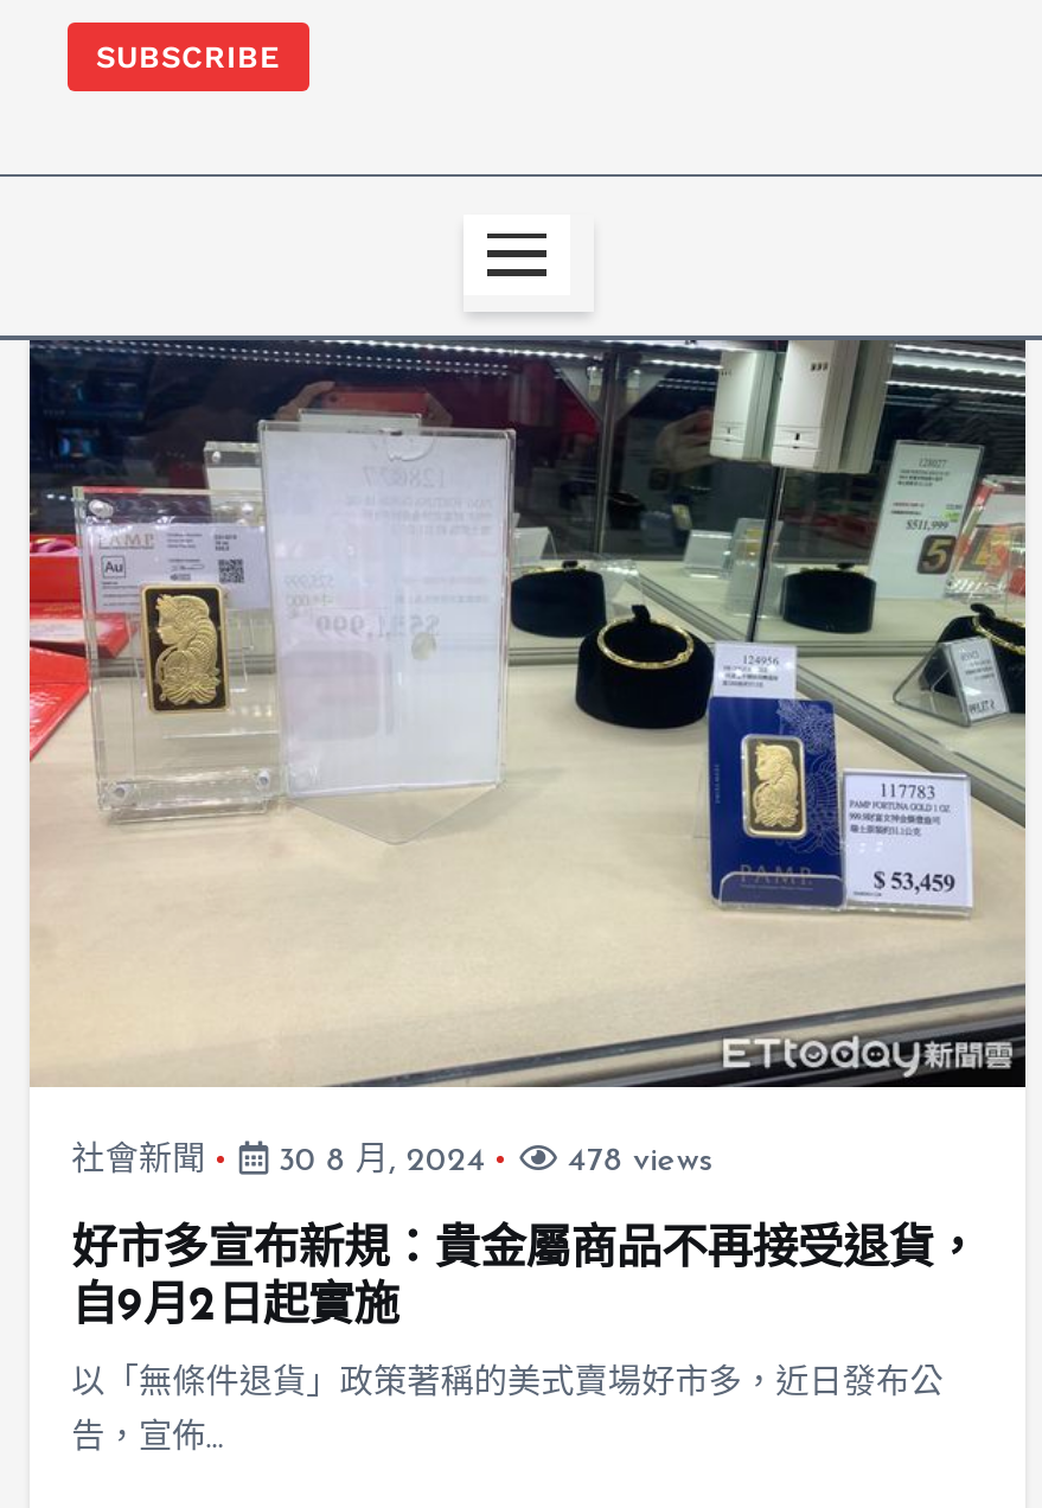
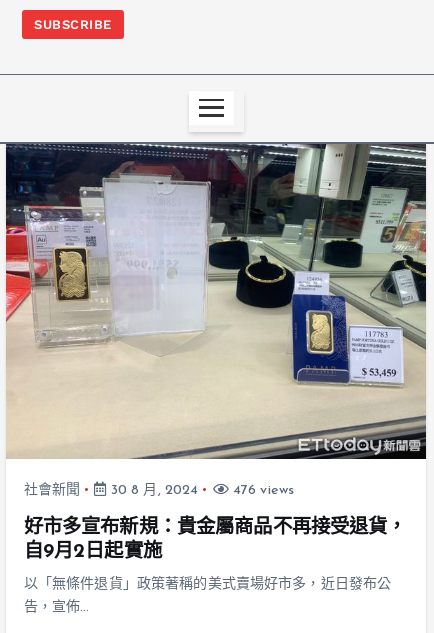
- 478 views
+ 476 views
